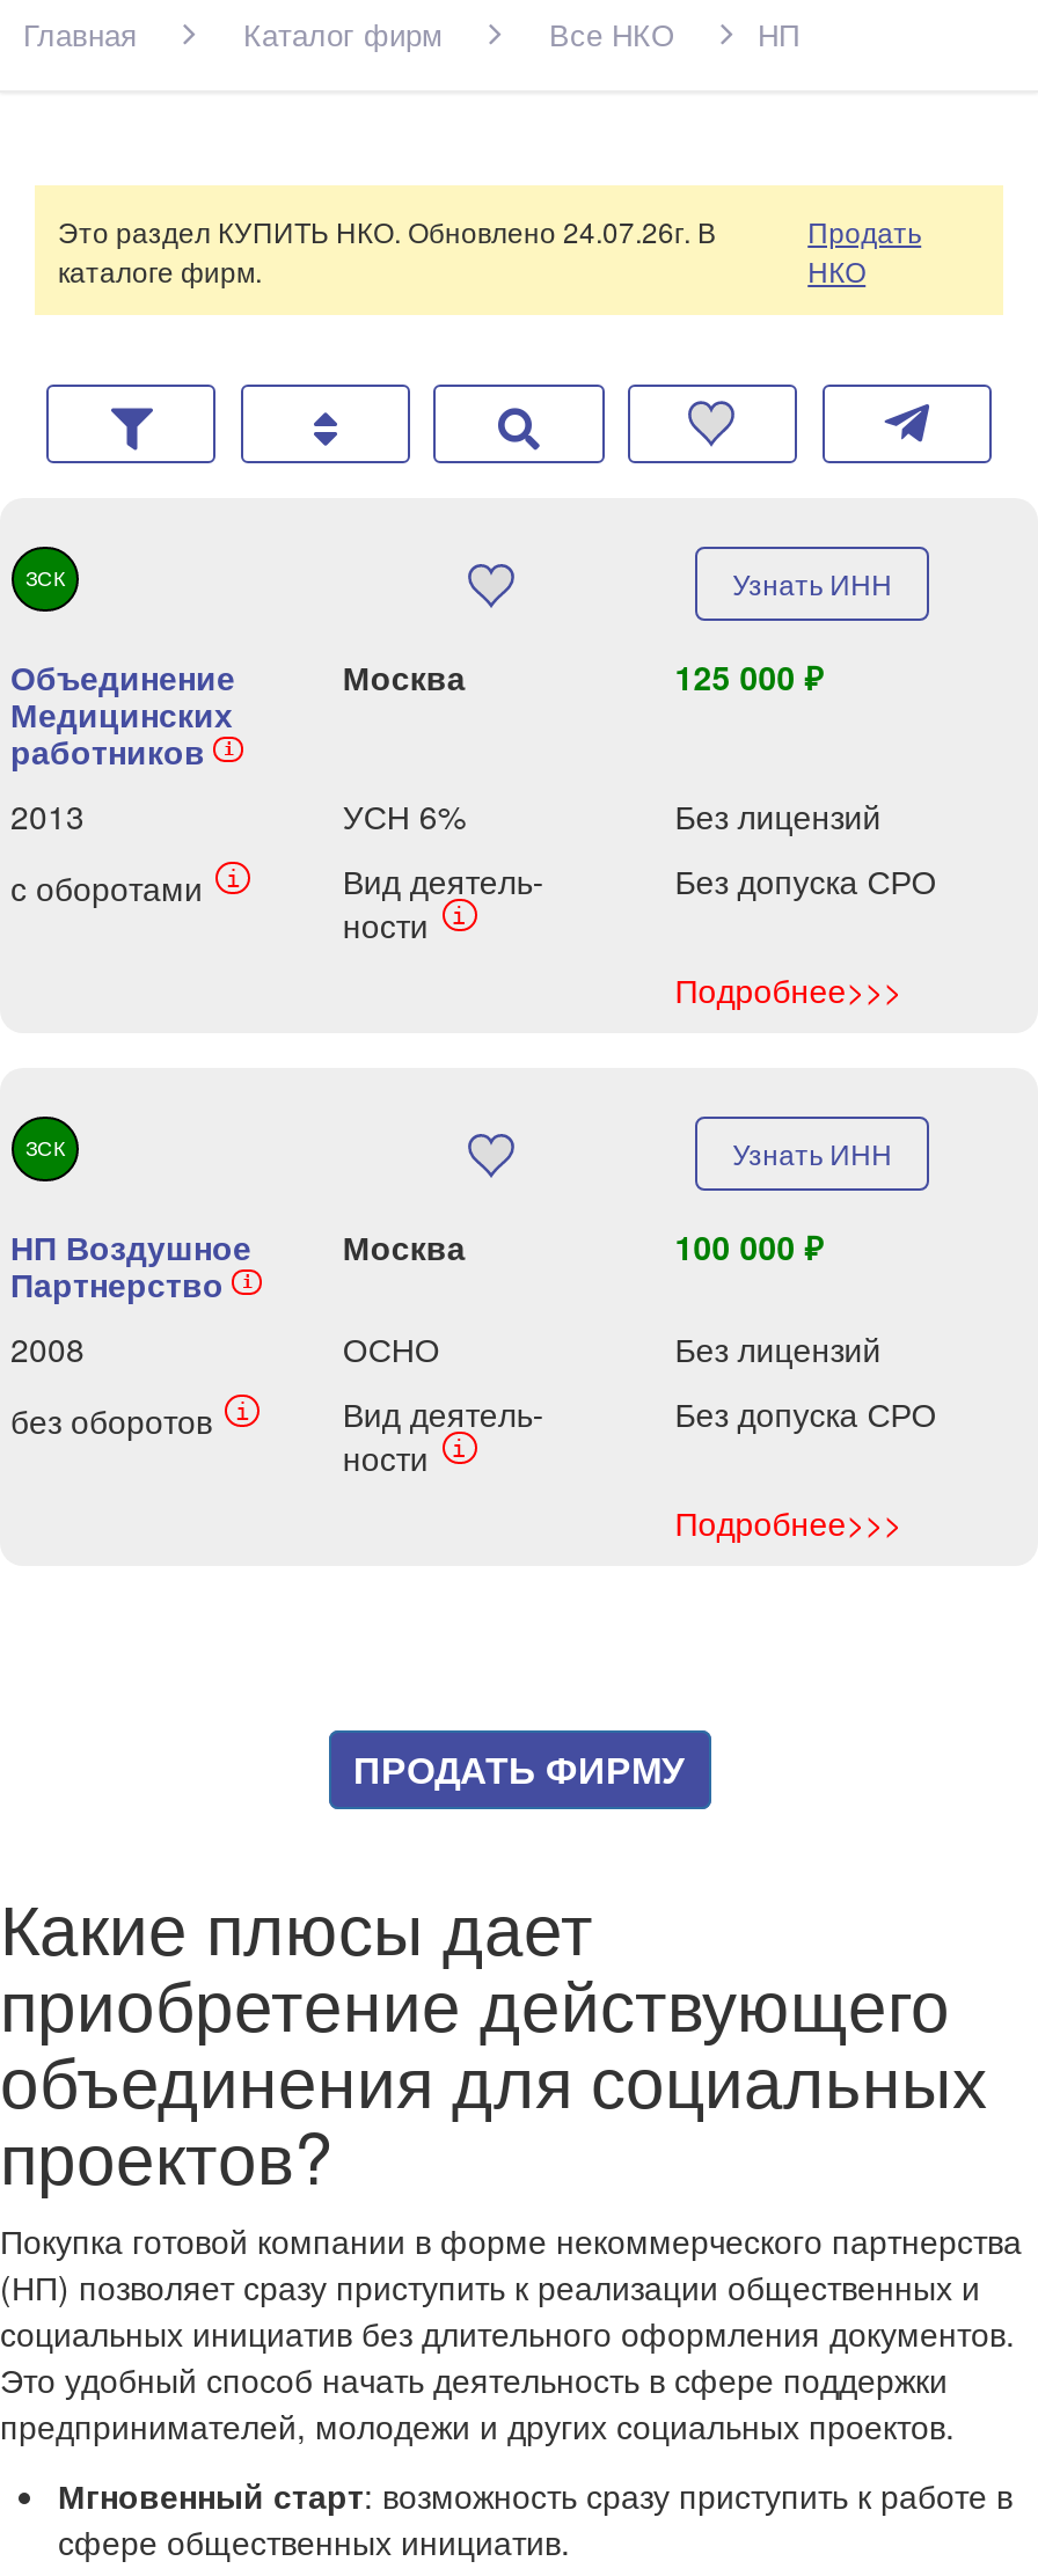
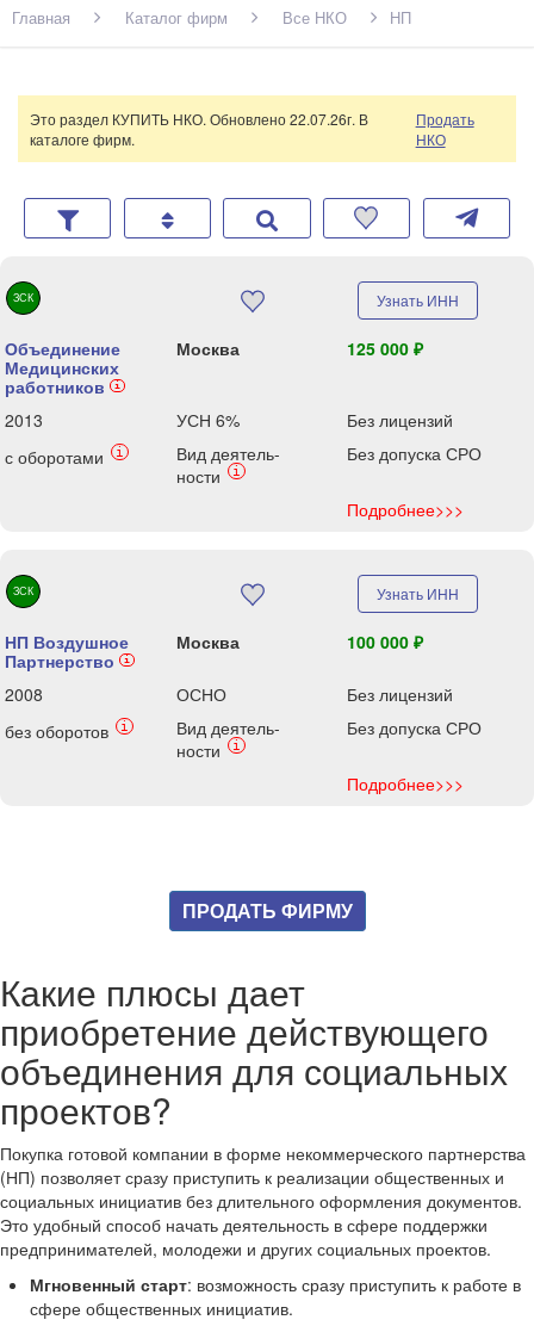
- Это раздел КУПИТЬ НКО. Обновлено 24.07.26г. В
+ Это раздел КУПИТЬ НКО. Обновлено 22.07.26г. В
